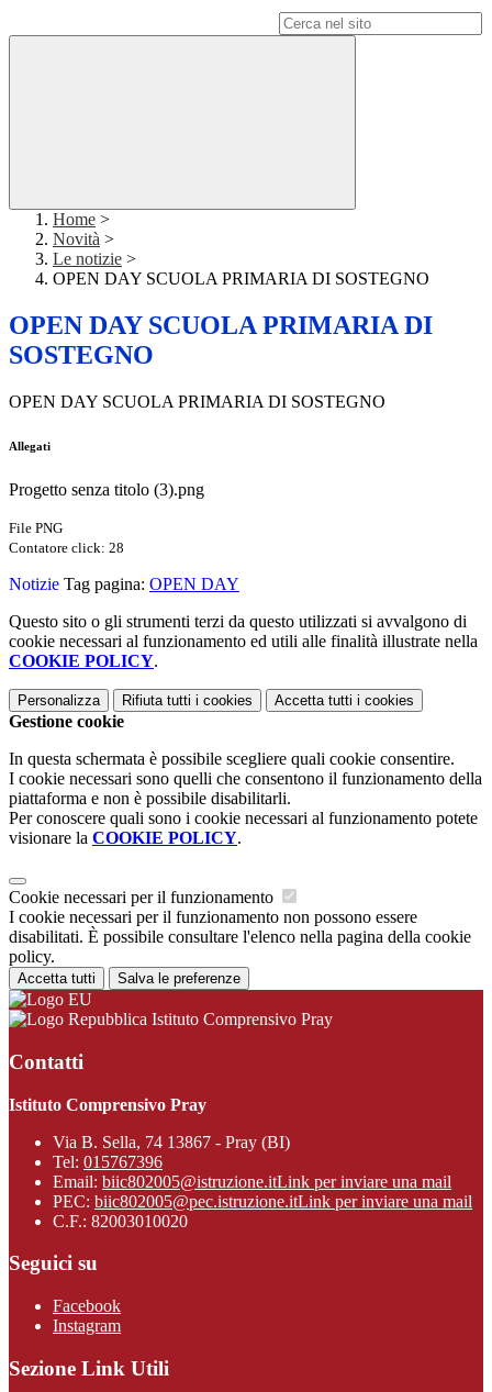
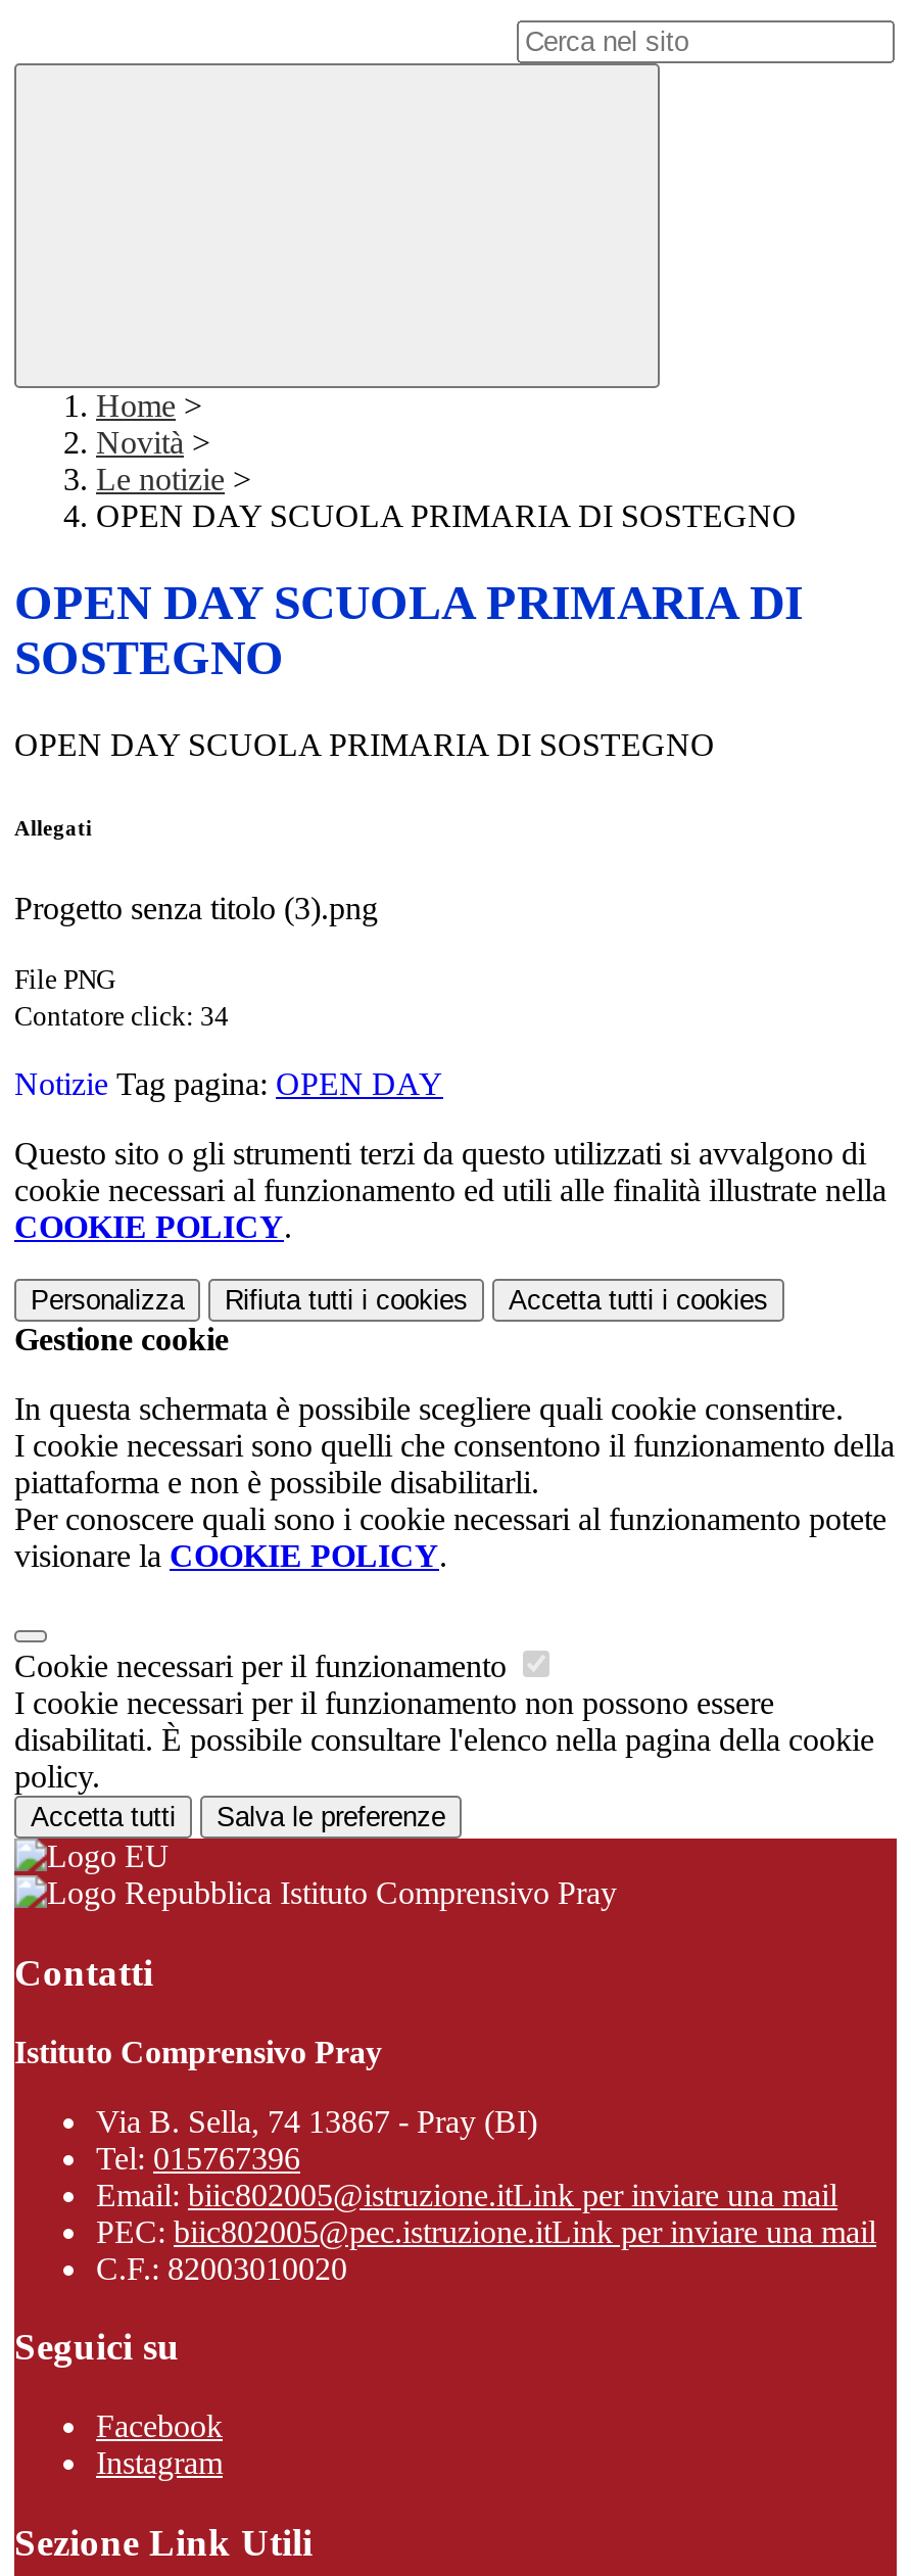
- Contatore click: 28
+ Contatore click: 34
